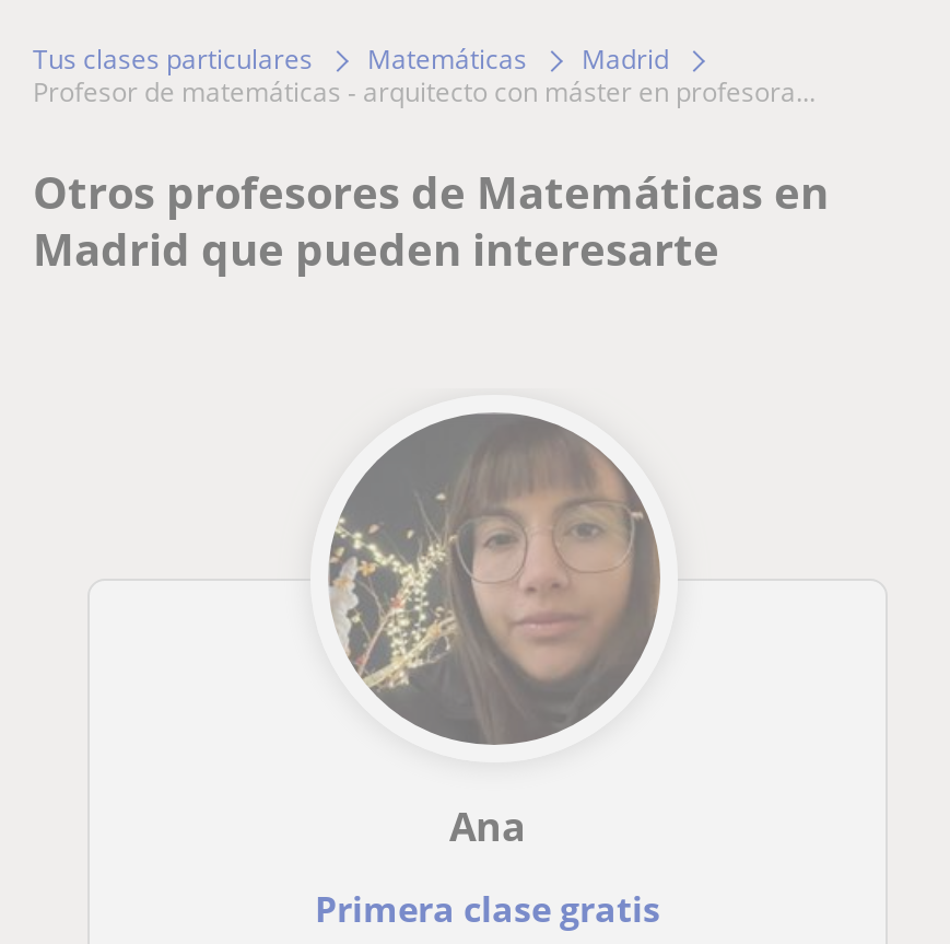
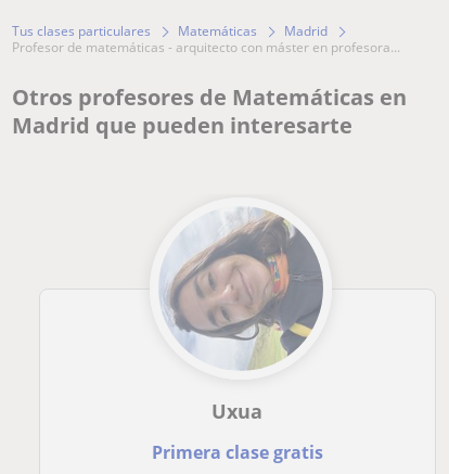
- [image]
- Ana
+ [image]
+ Uxua
